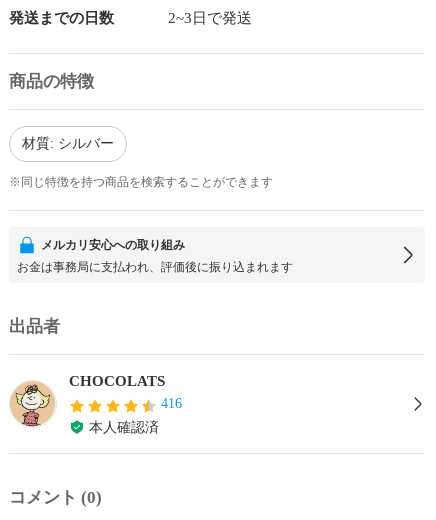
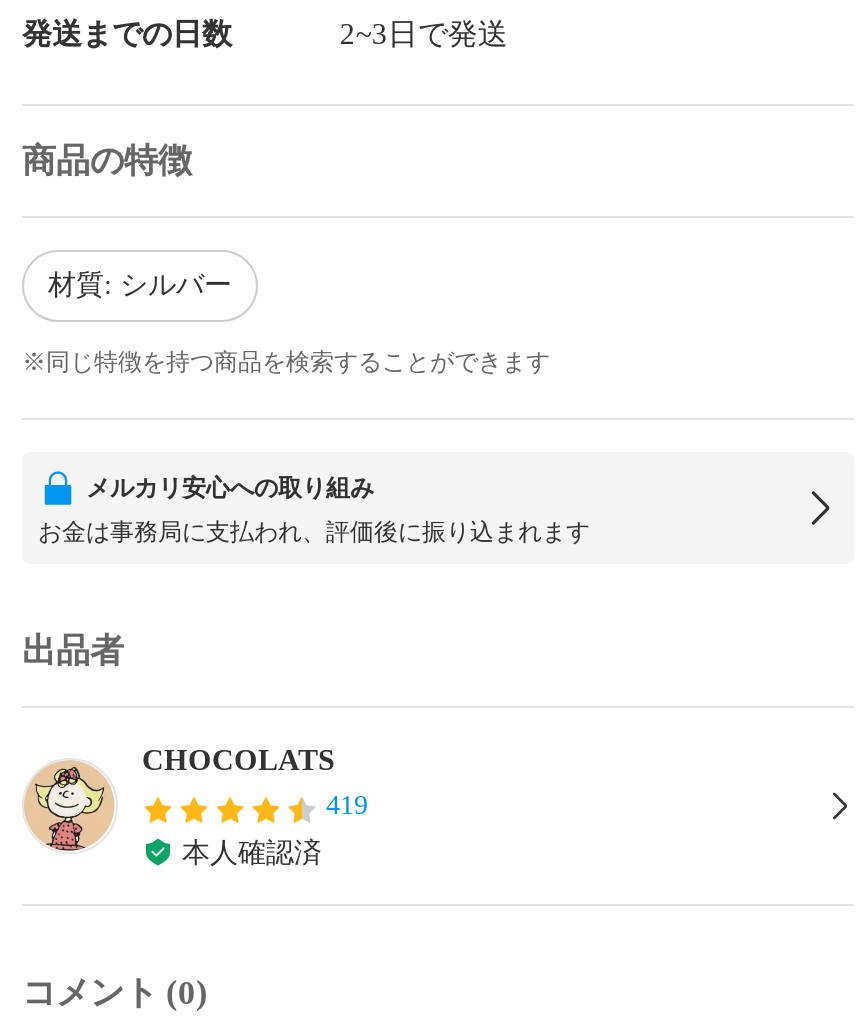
- 416
+ 419
